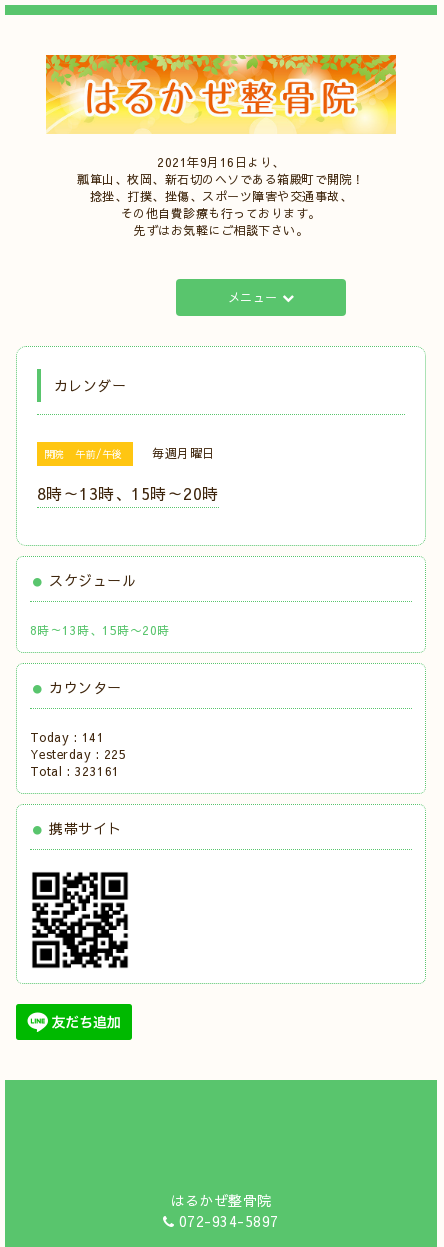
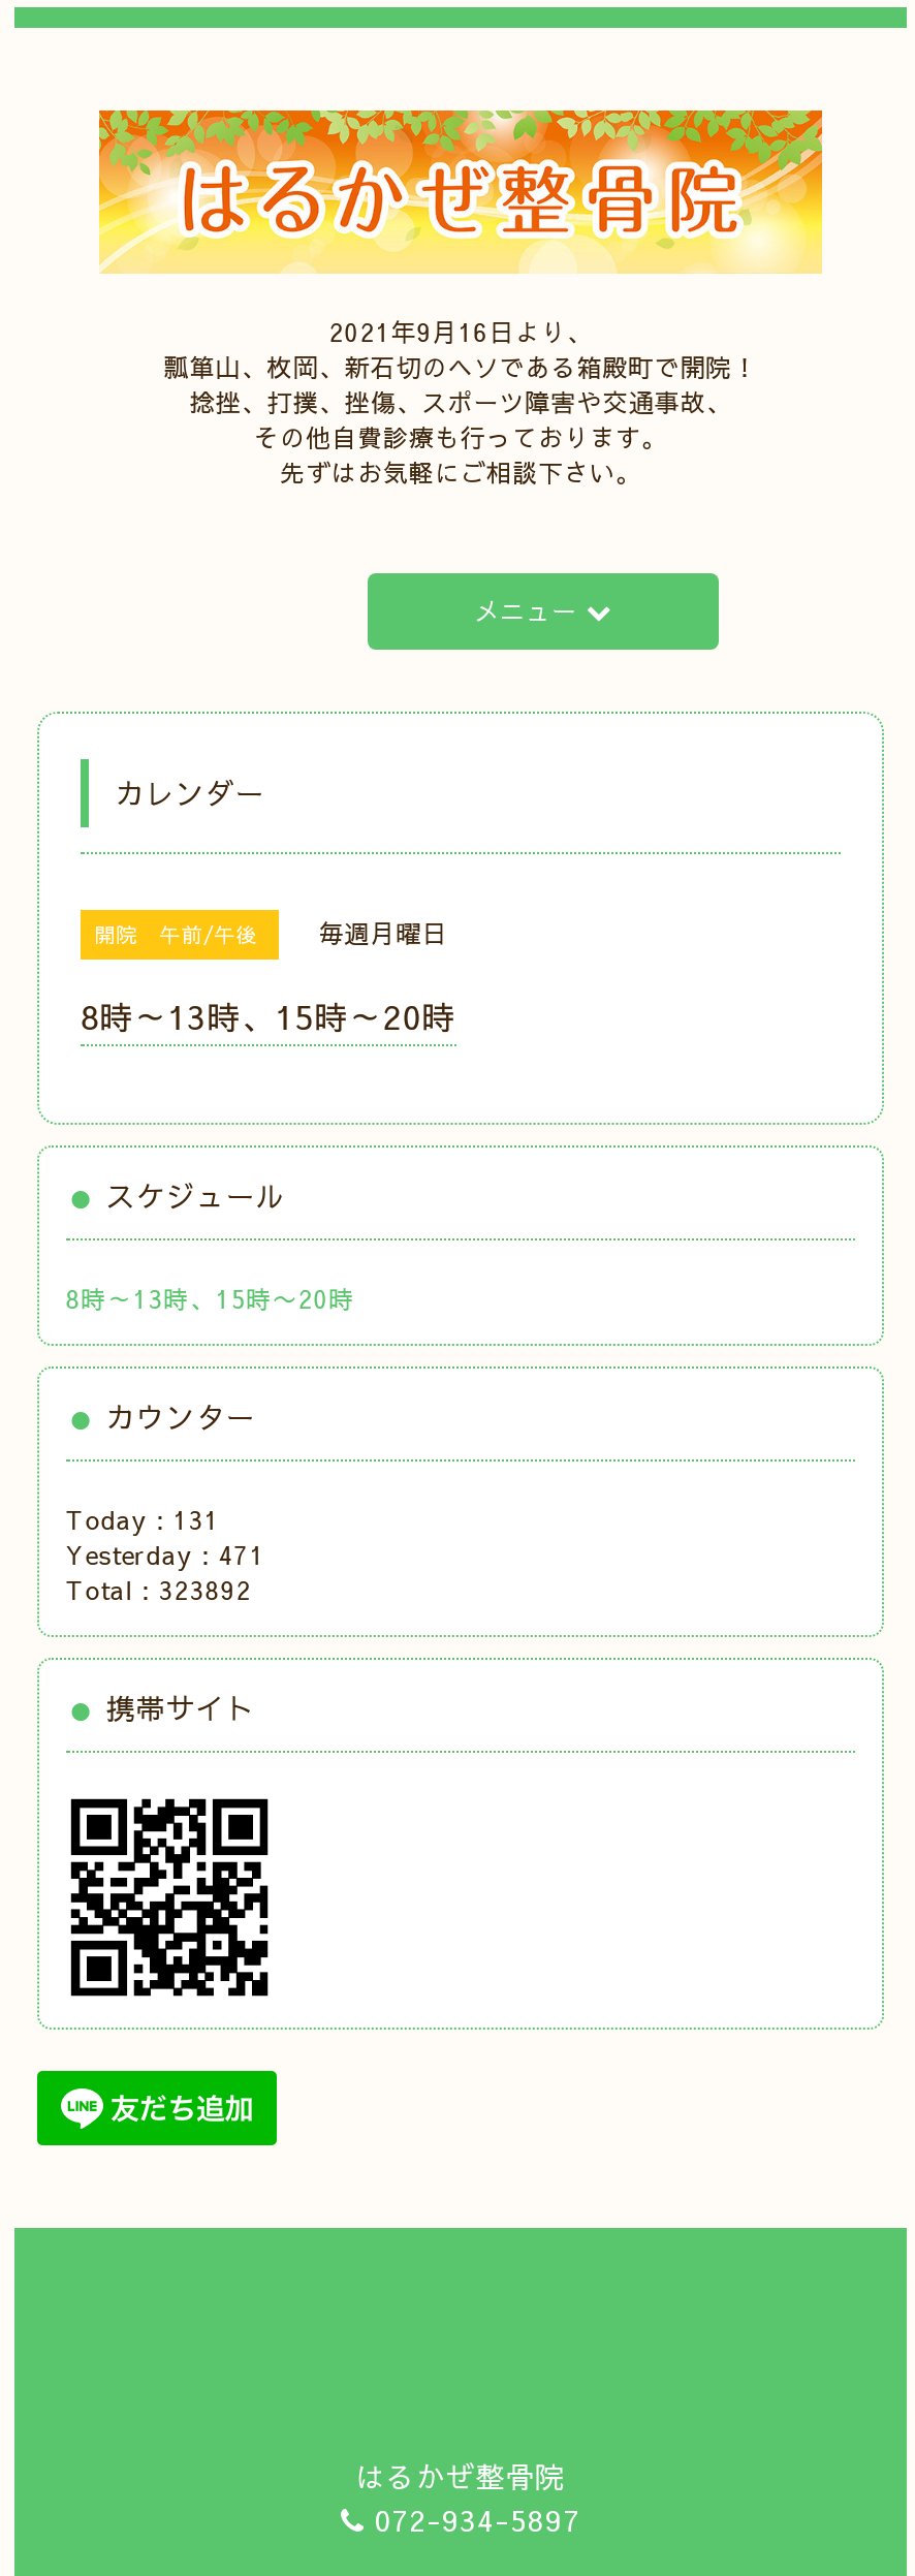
- Today : 141
+ Today : 131

- Yesterday : 225
+ Yesterday : 471

- Total : 323161
+ Total : 323892
